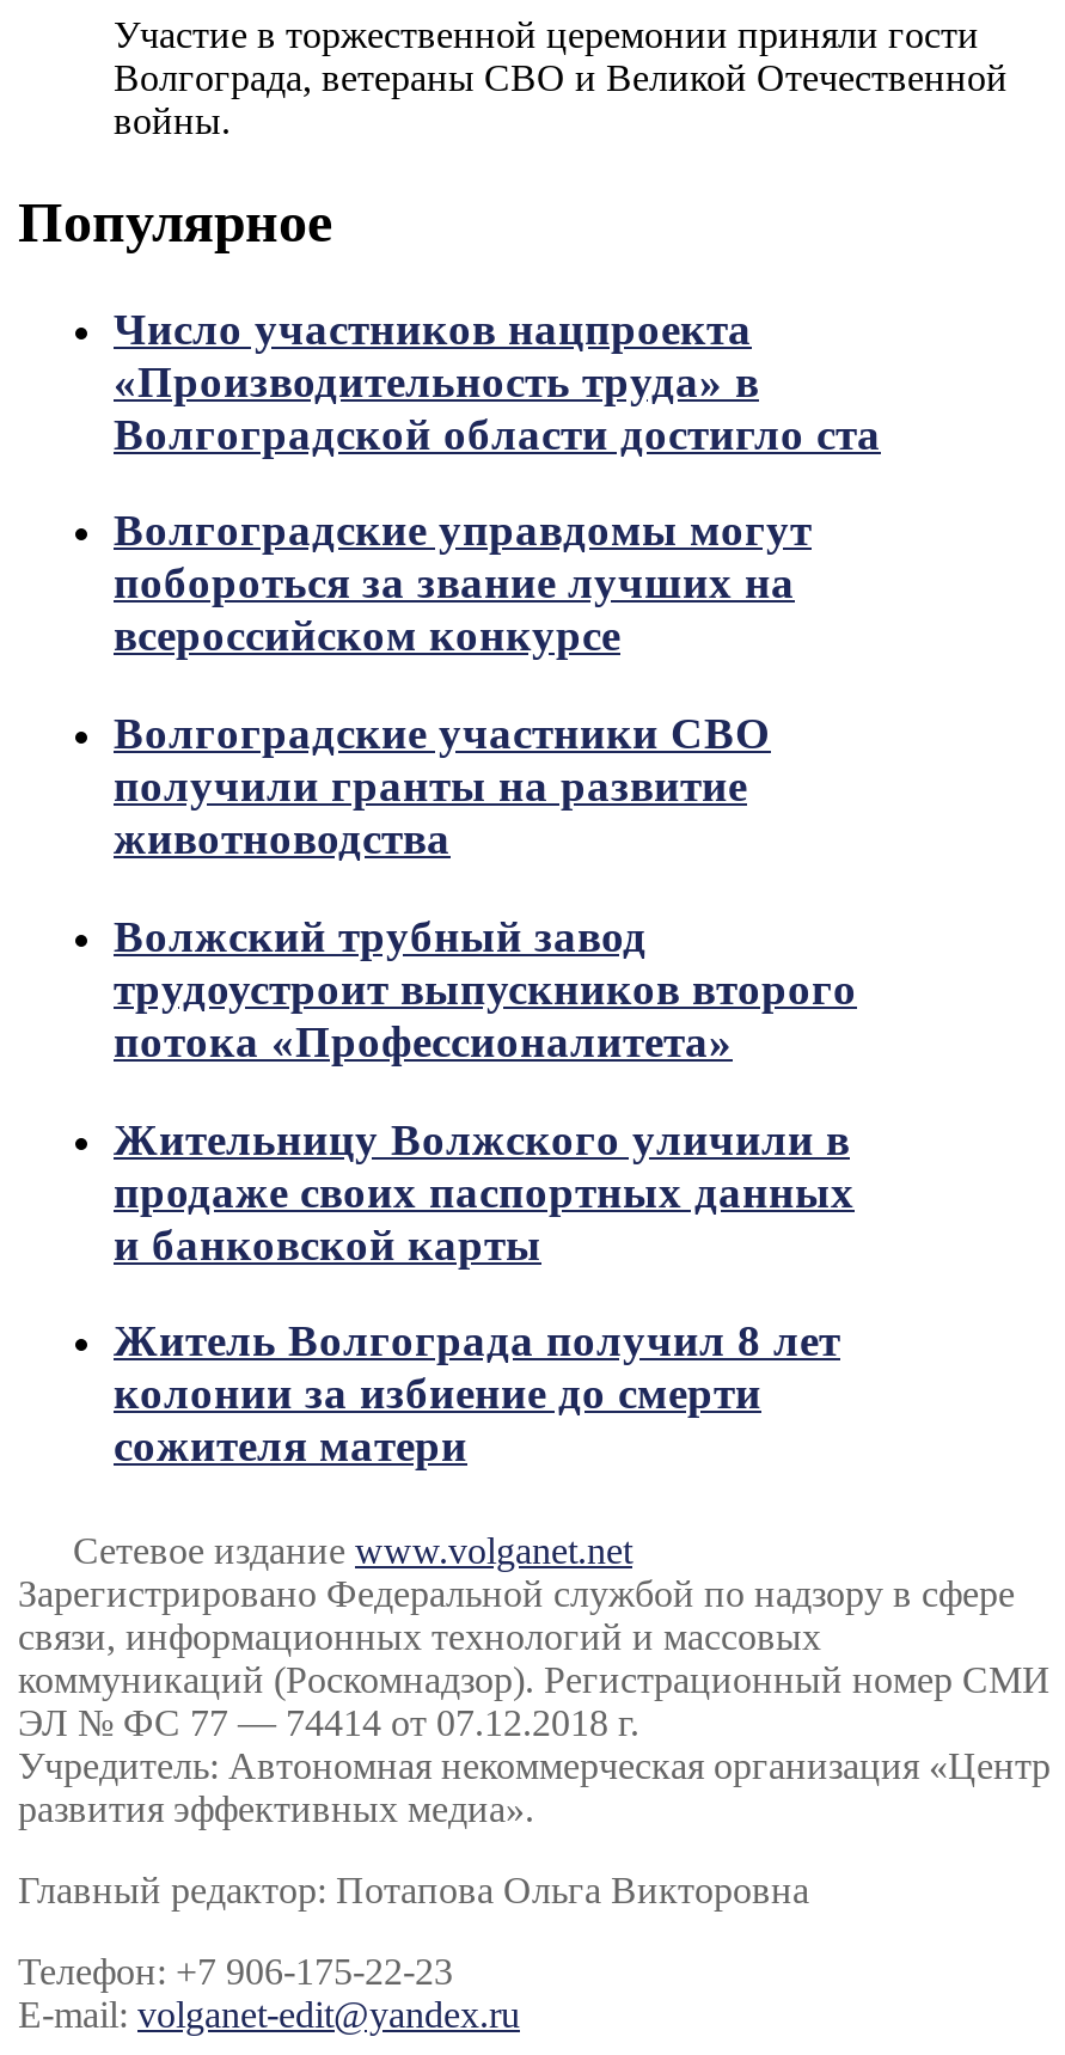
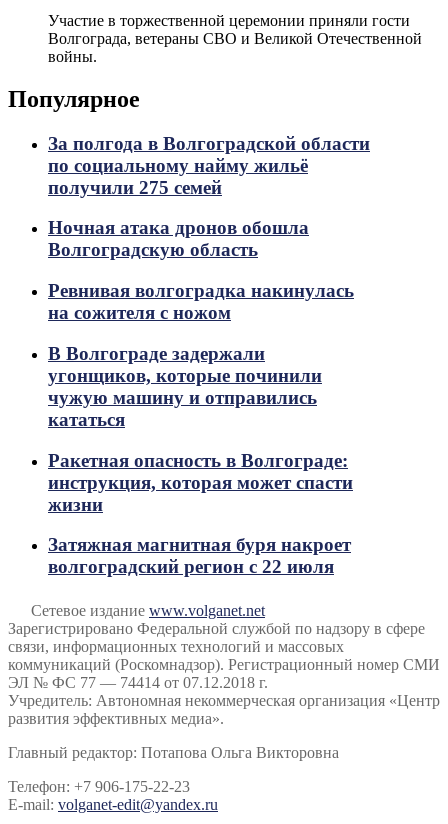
- Число участников нацпроекта
- «Производительность труда» в
- Волгоградской области достигло ста
+ За полгода в Волгоградской области
+ по социальному найму жильё
+ получили 275 семей

- Волгоградские управдомы могут
- побороться за звание лучших на
- всероссийском конкурсе
+ Ночная атака дронов обошла
+ Волгоградскую область

- Волгоградские участники СВО
- получили гранты на развитие
- животноводства
+ Ревнивая волгоградка накинулась
+ на сожителя с ножом

- Волжский трубный завод
- трудоустроит выпускников второго
- потока «Профессионалитета»
+ В Волгограде задержали
+ угонщиков, которые починили
+ чужую машину и отправились
+ кататься

- Жительницу Волжского уличили в
- продаже своих паспортных данных
- и банковской карты
+ Ракетная опасность в Волгограде:
+ инструкция, которая может спасти
+ жизни

- Житель Волгограда получил 8 лет
- колонии за избиение до смерти
- сожителя матери
+ Затяжная магнитная буря накроет
+ волгоградский регион с 22 июля
